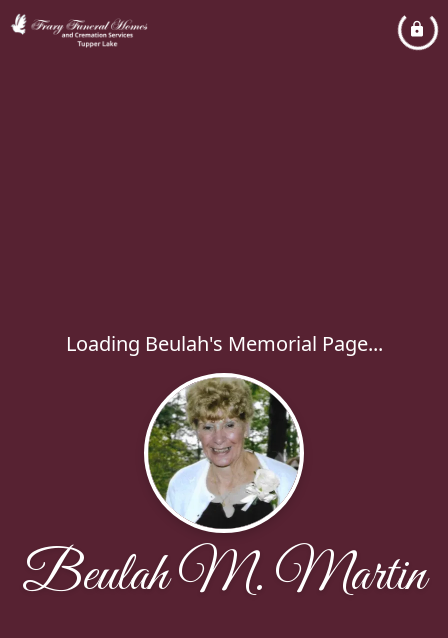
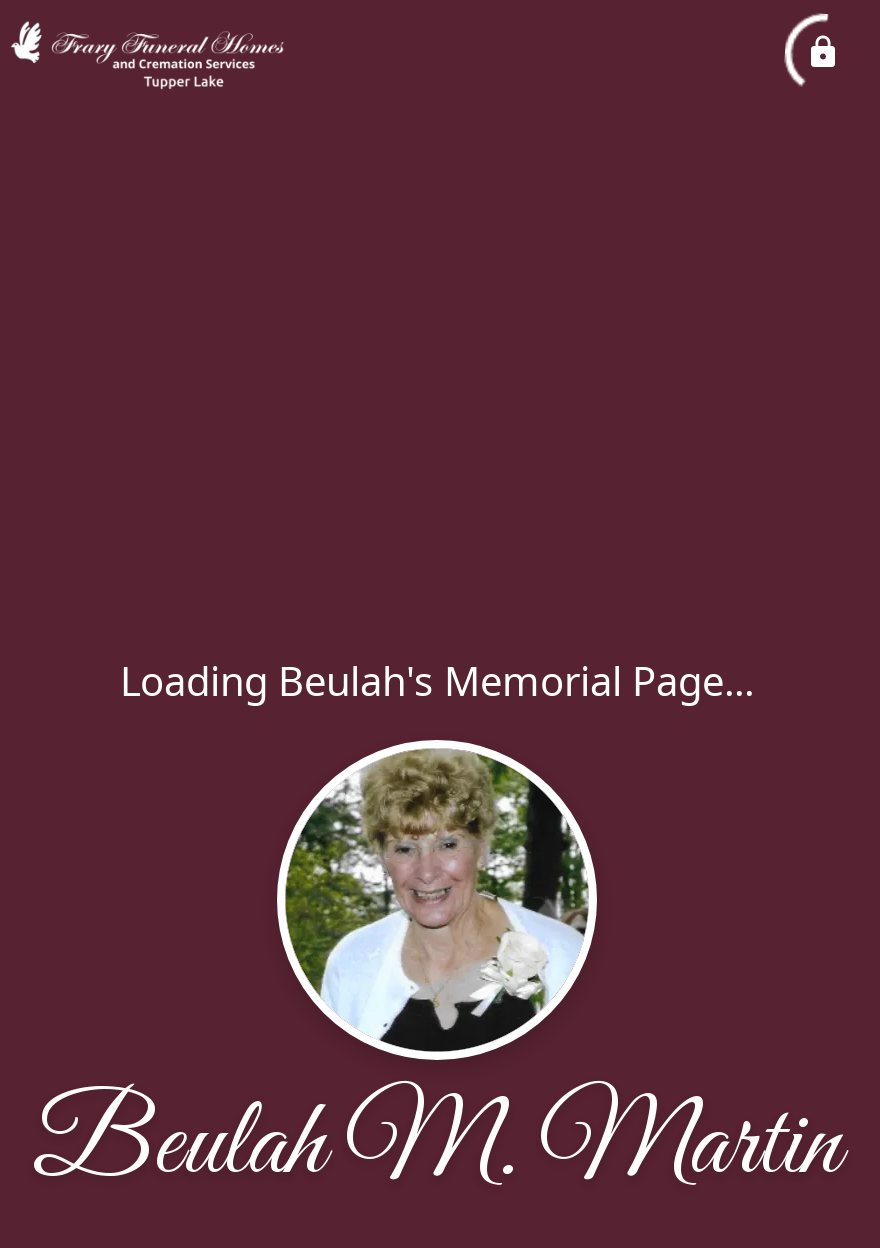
- [image]
+ [image]
